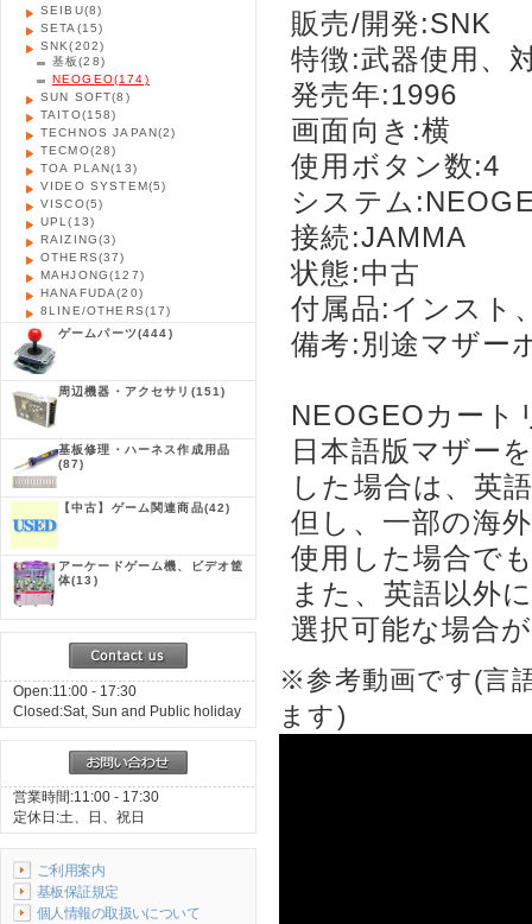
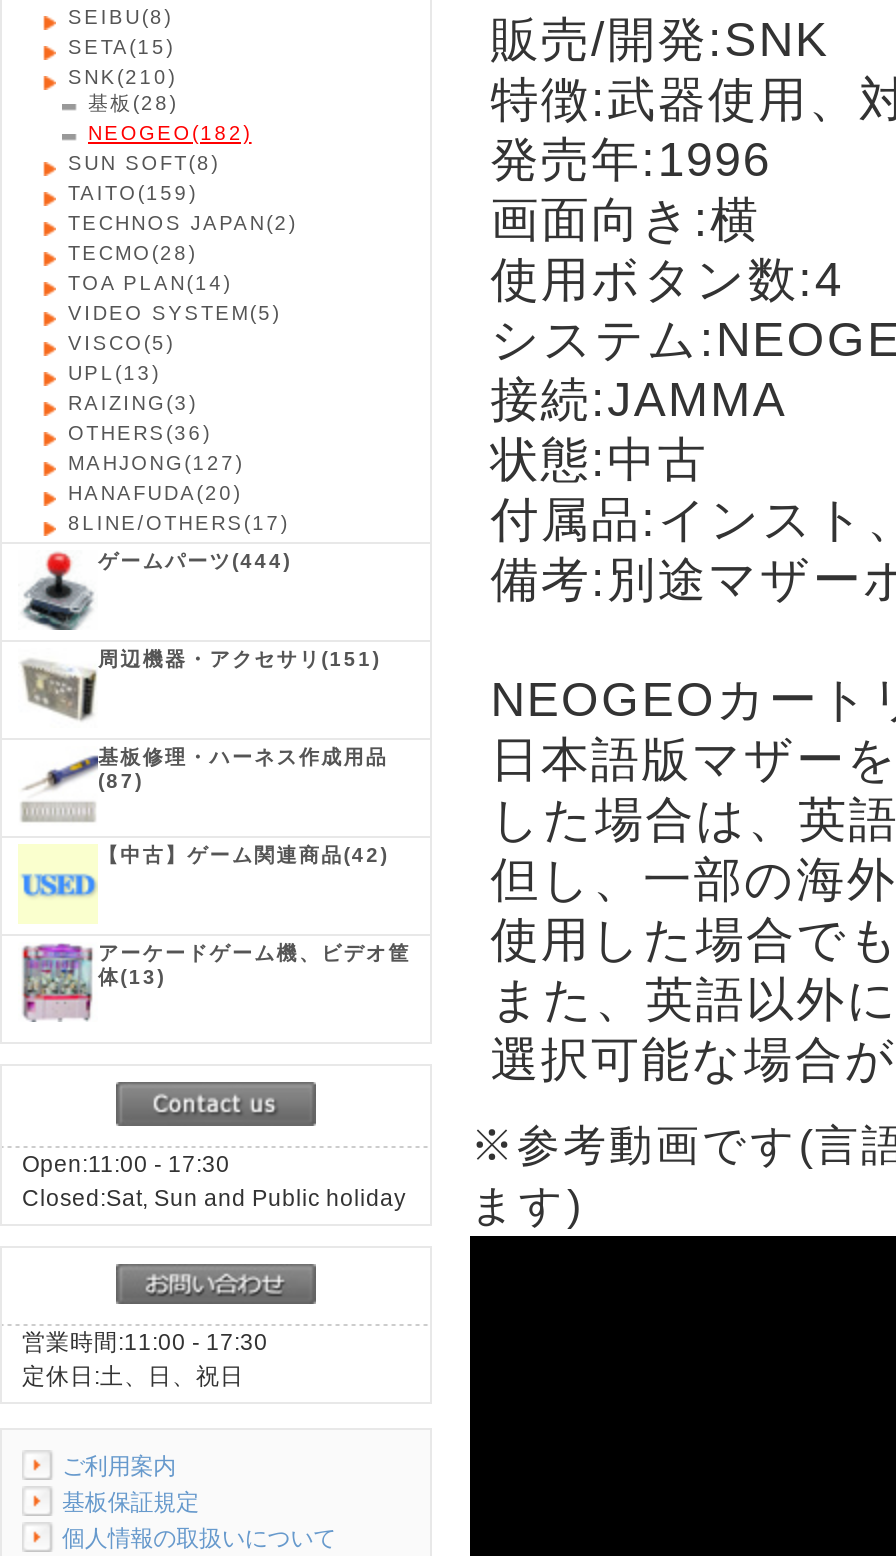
- SNK (202)
+ SNK (210)

- NEOGEO (174)
+ NEOGEO (182)

- TAITO (158)
+ TAITO (159)

- TOA PLAN (13)
+ TOA PLAN (14)

- OTHERS (37)
+ OTHERS (36)
